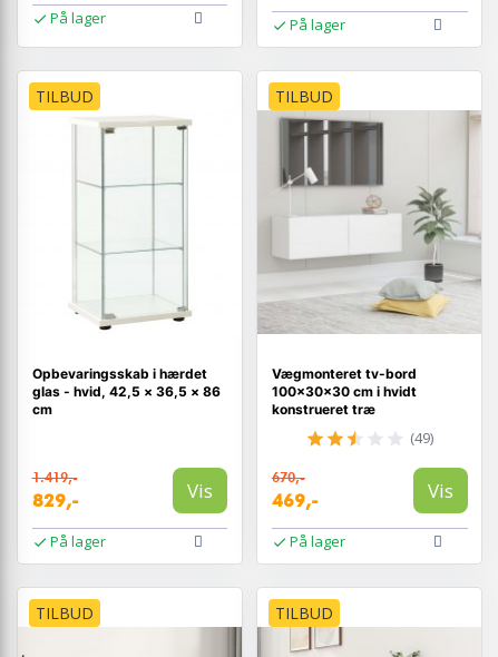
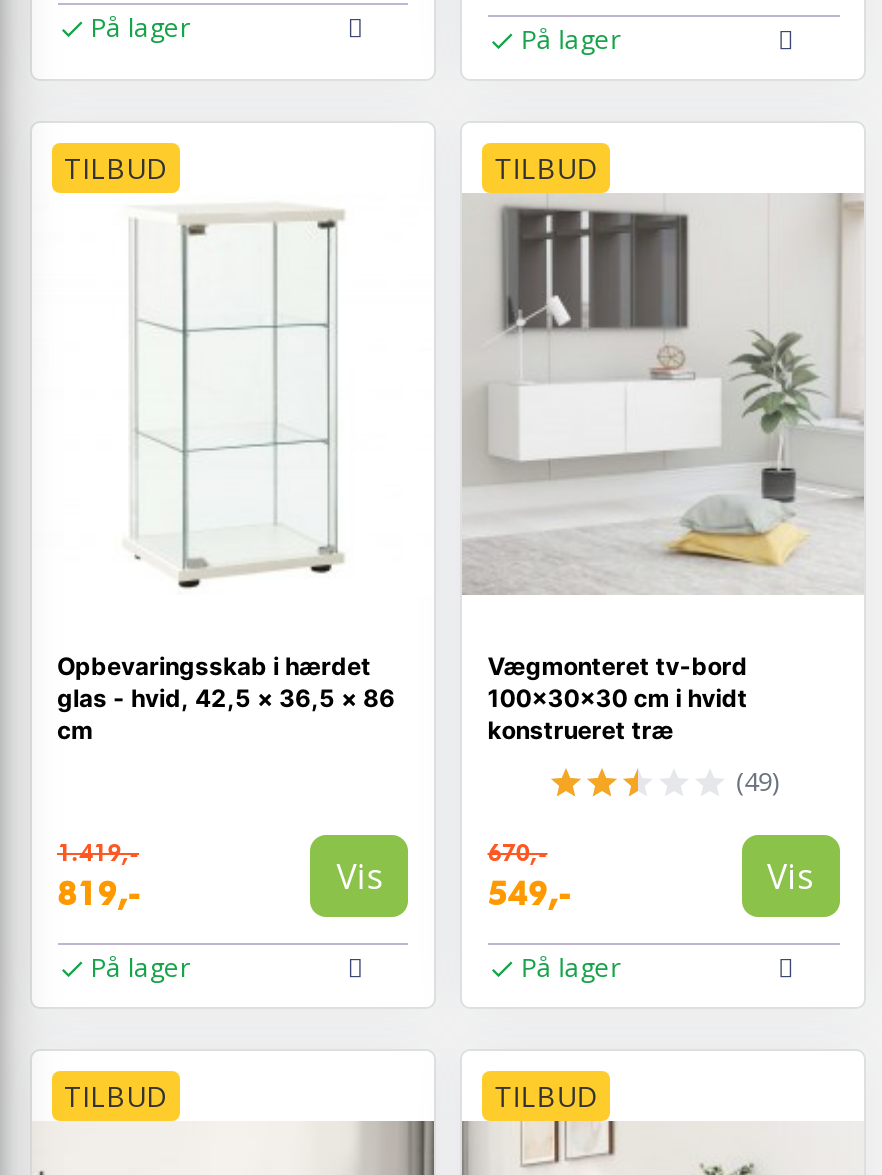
- 829,-
+ 819,-

- 469,-
+ 549,-
